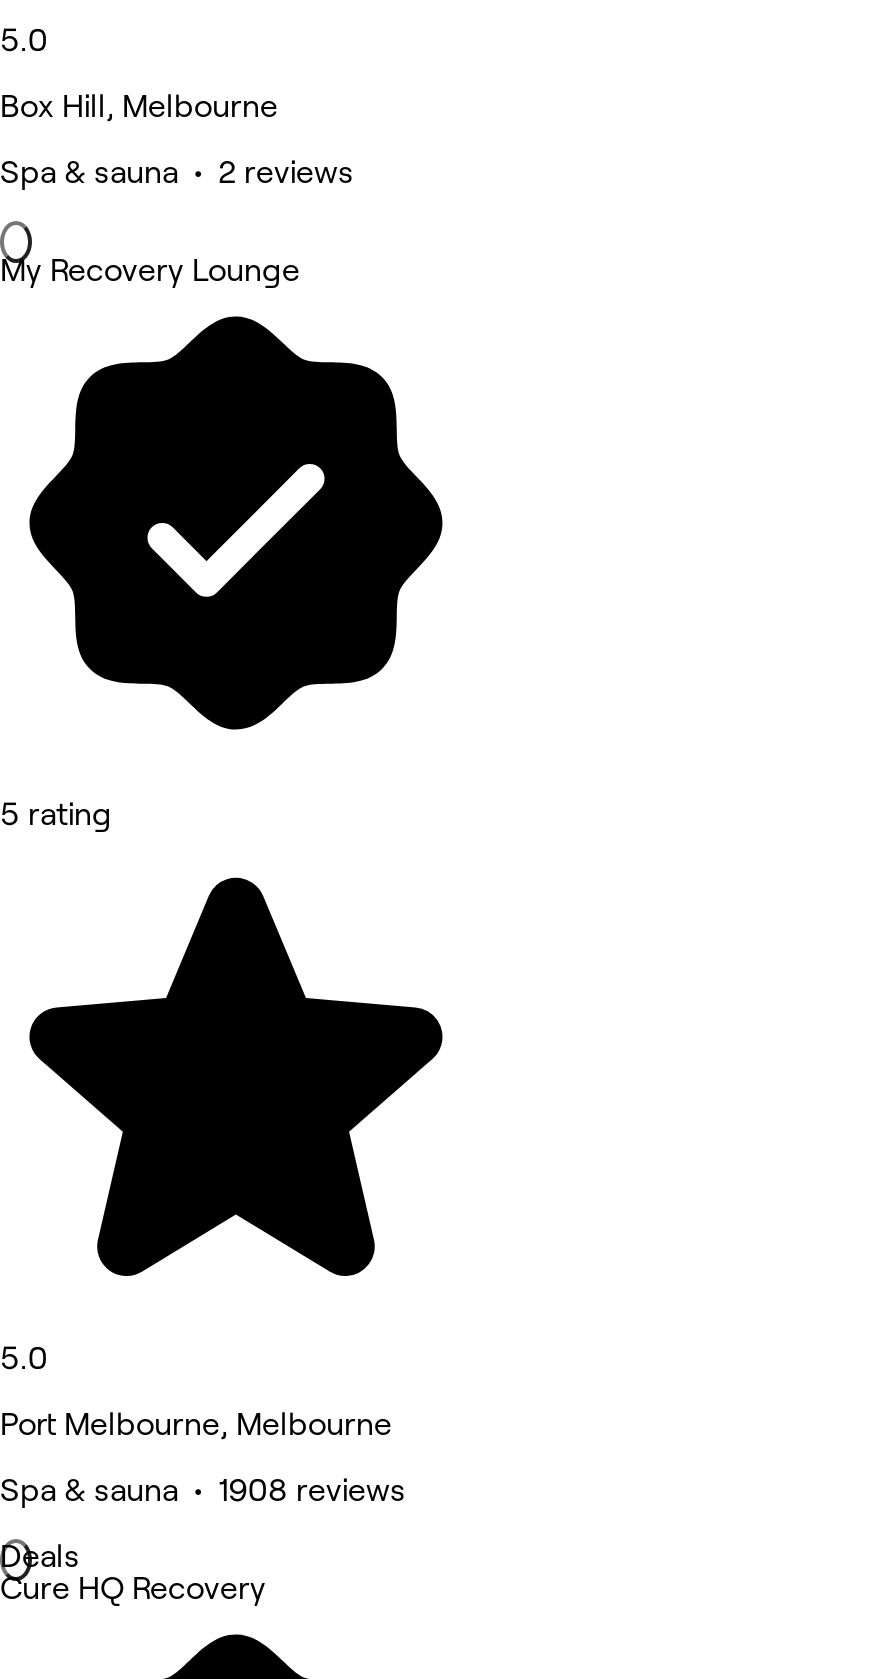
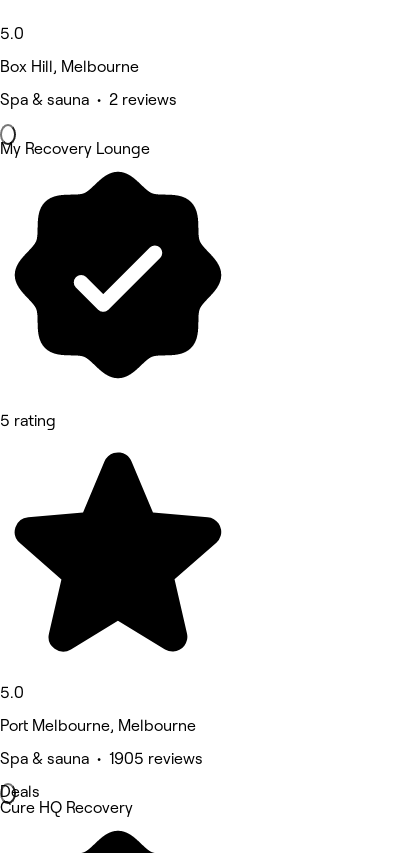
- Spa & sauna • 1908 reviews
+ Spa & sauna • 1905 reviews
